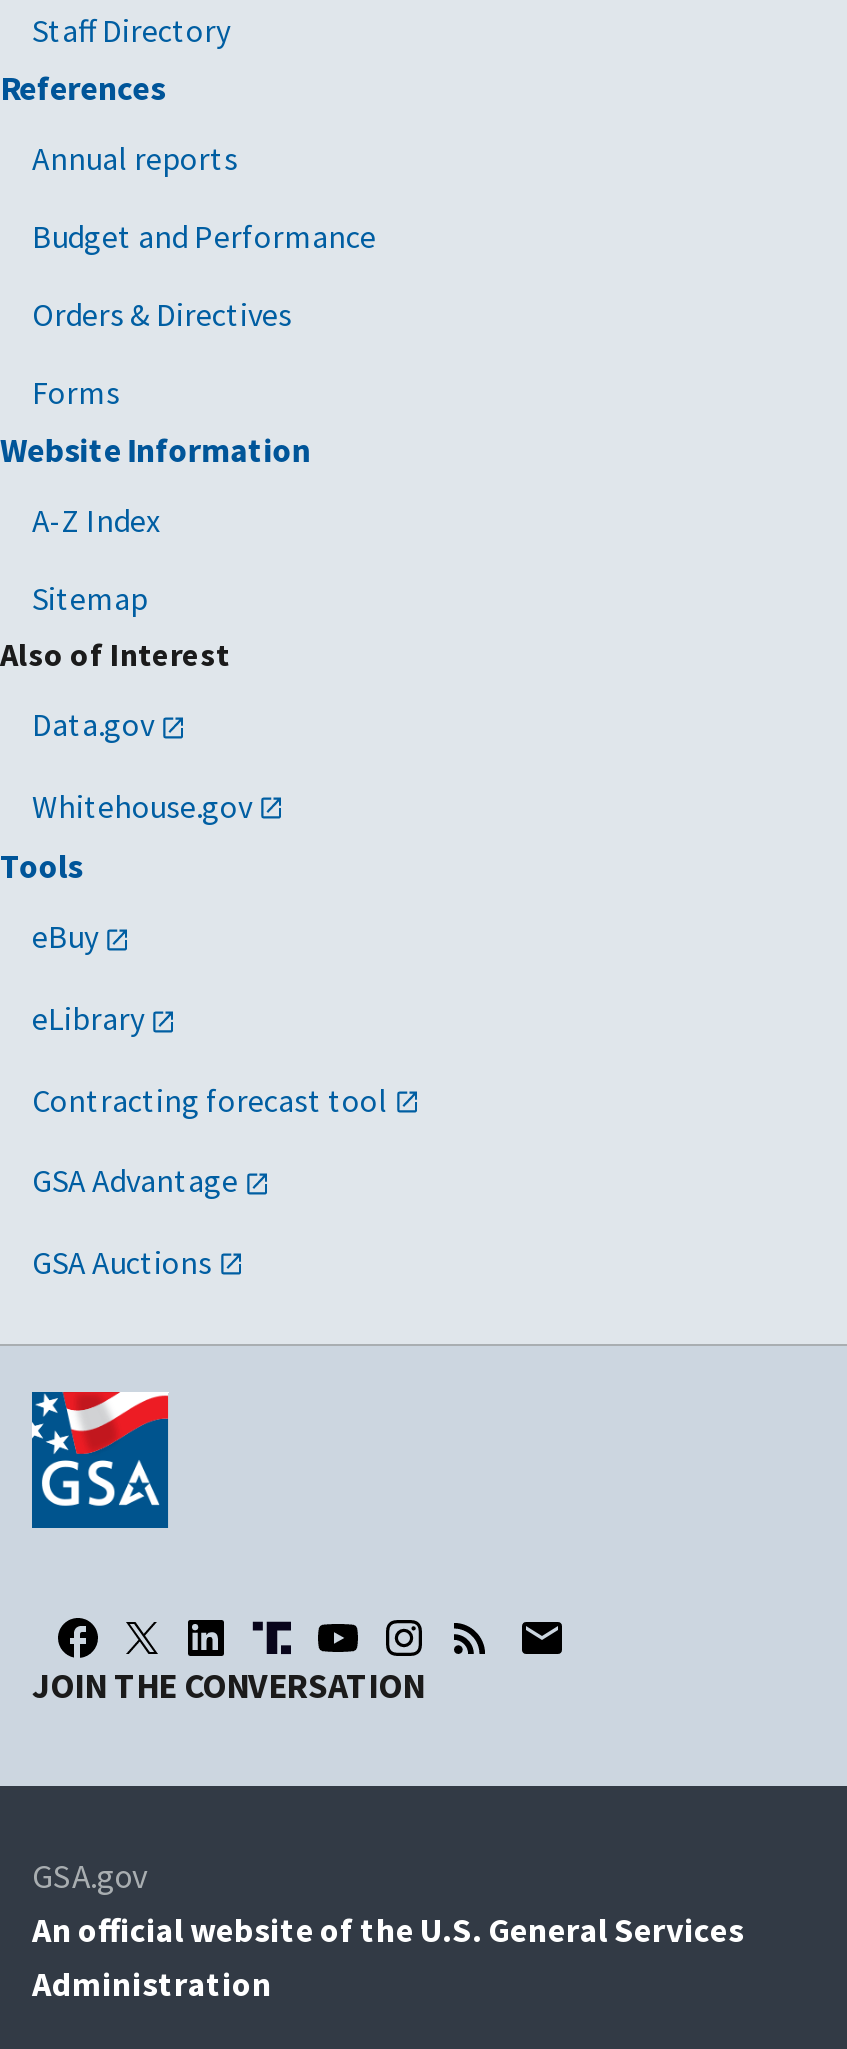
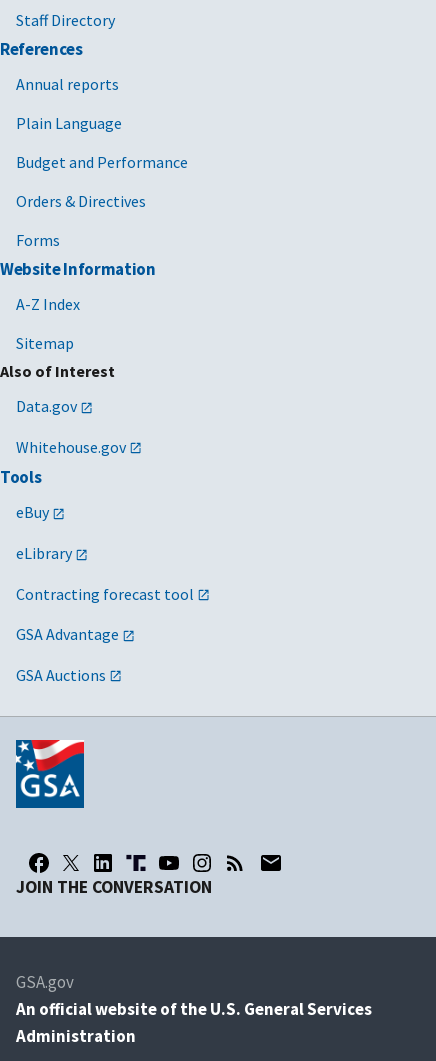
+ Plain Language
